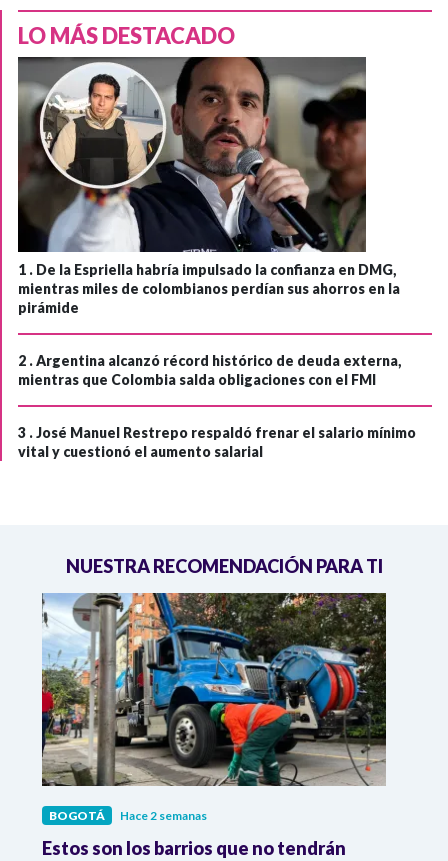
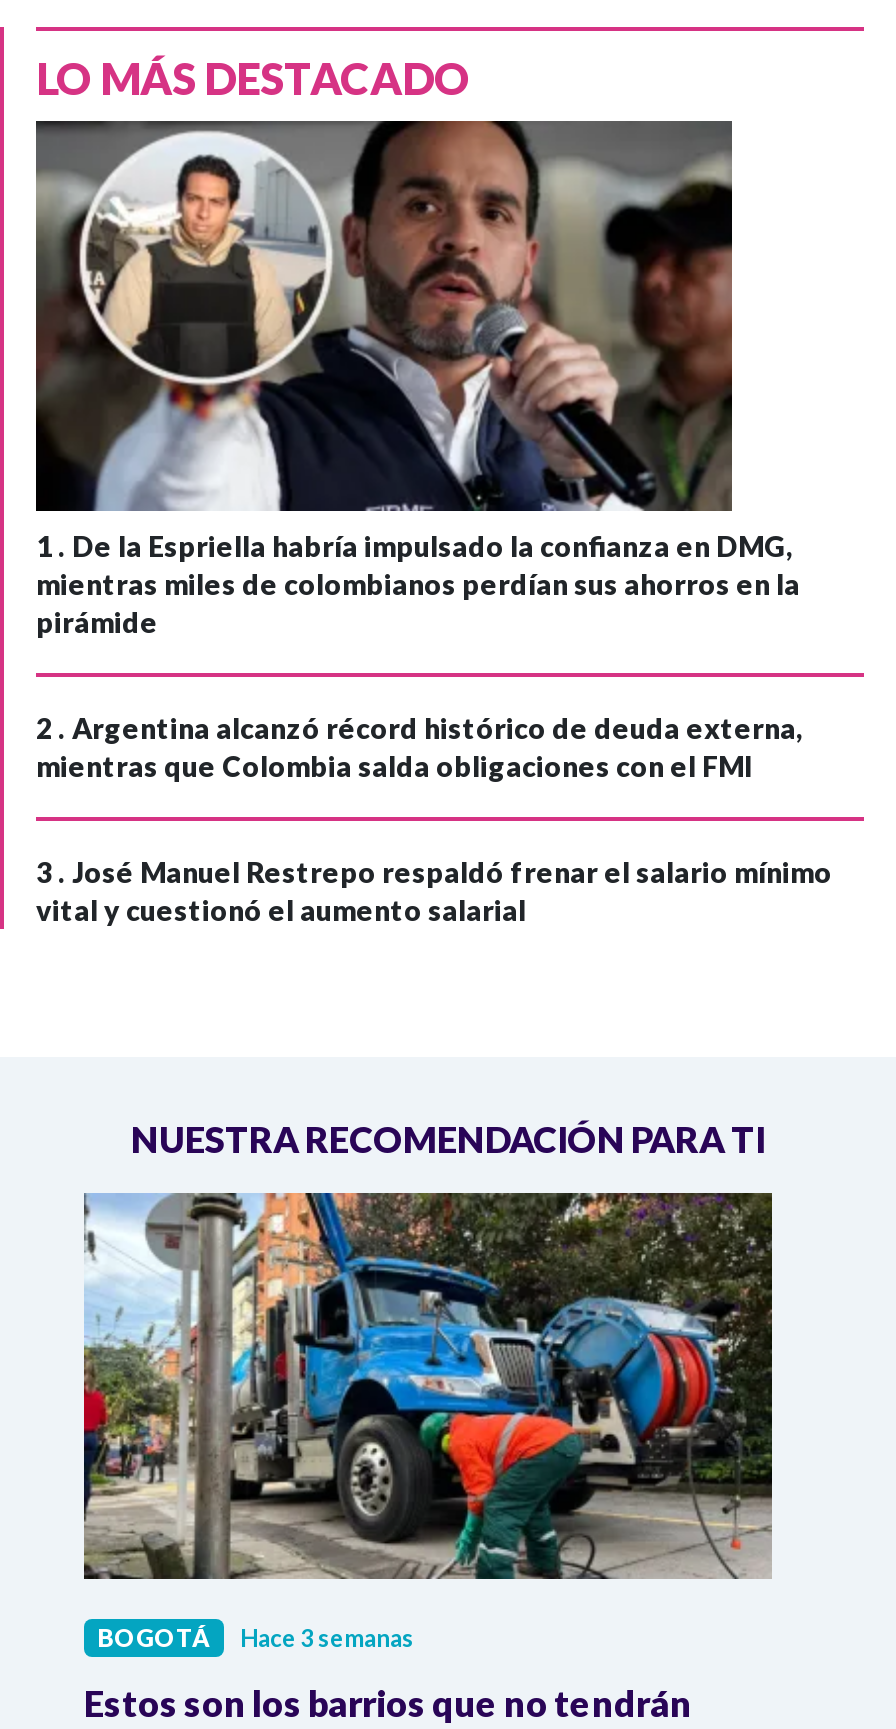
- BOGOTÁ Hace 2 semanas
+ BOGOTÁ Hace 3 semanas
